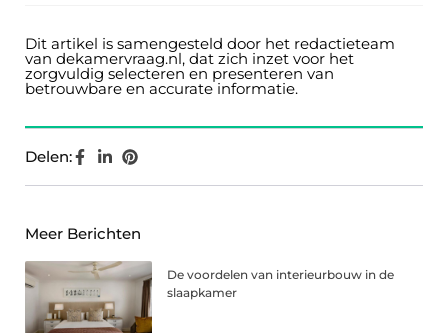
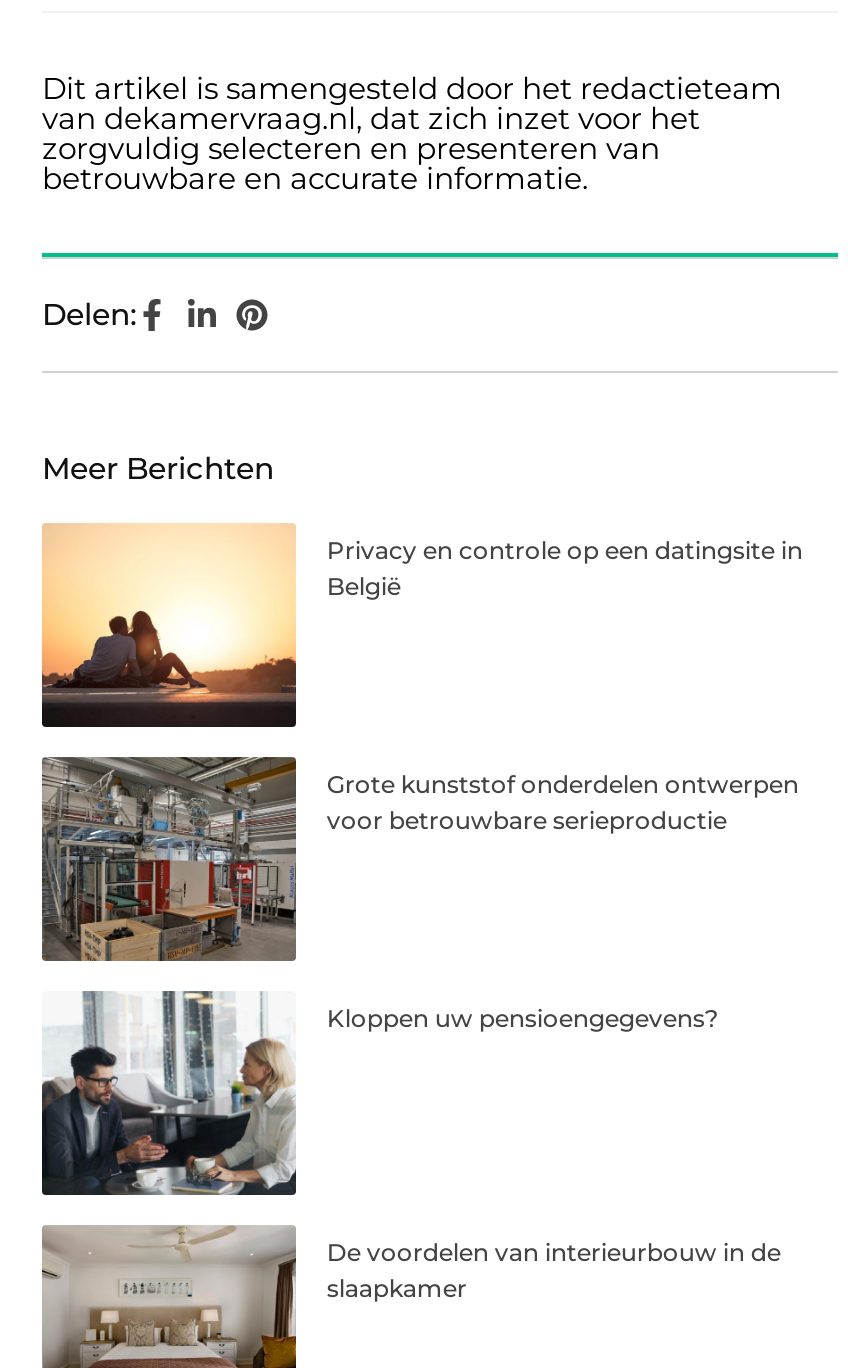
+ [image]
+ Privacy en controle op een datingsite in
+ België

+ [image]
+ Kloppen uw pensioengegevens?

+ [image]
+ Grote kunststof onderdelen ontwerpen
+ voor betrouwbare serieproductie
